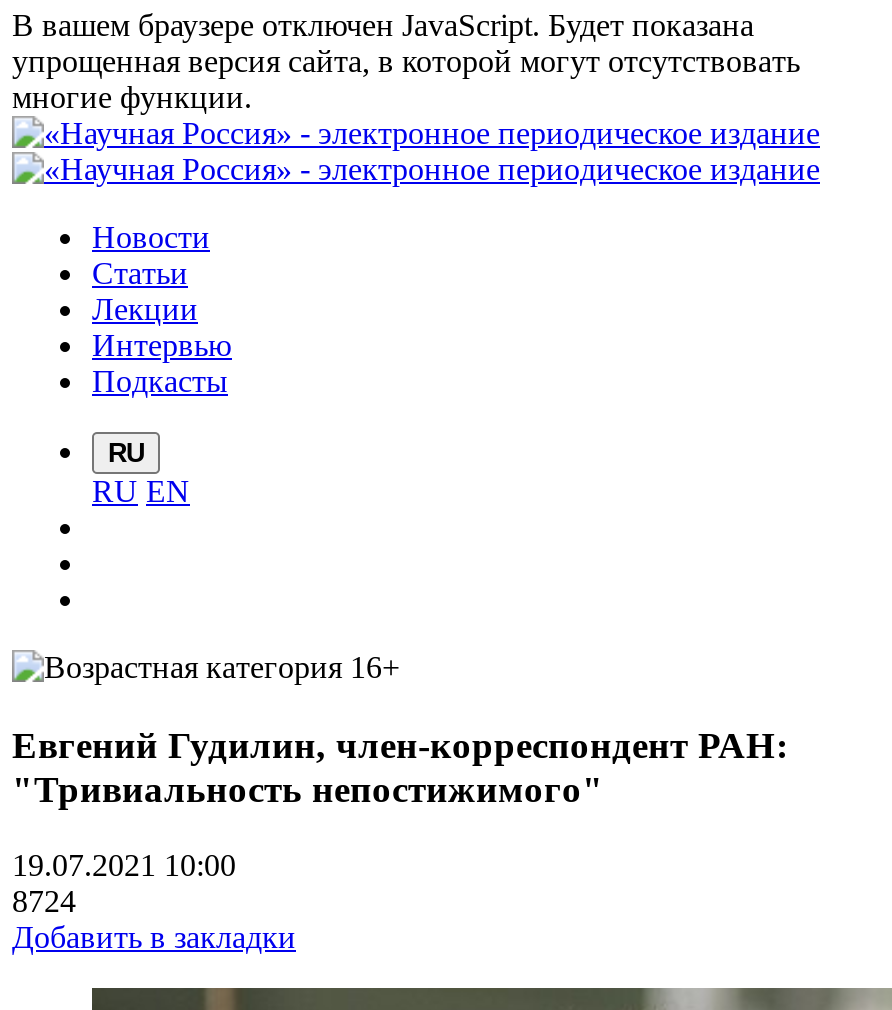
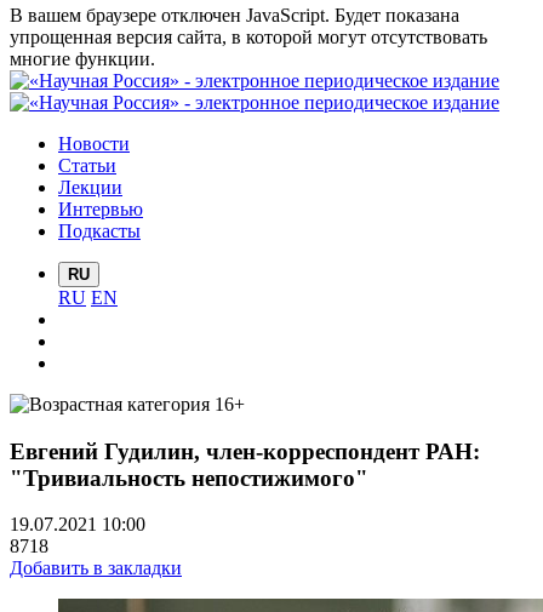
- 8724
+ 8718
